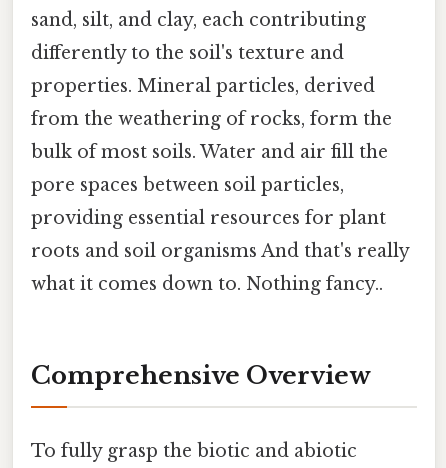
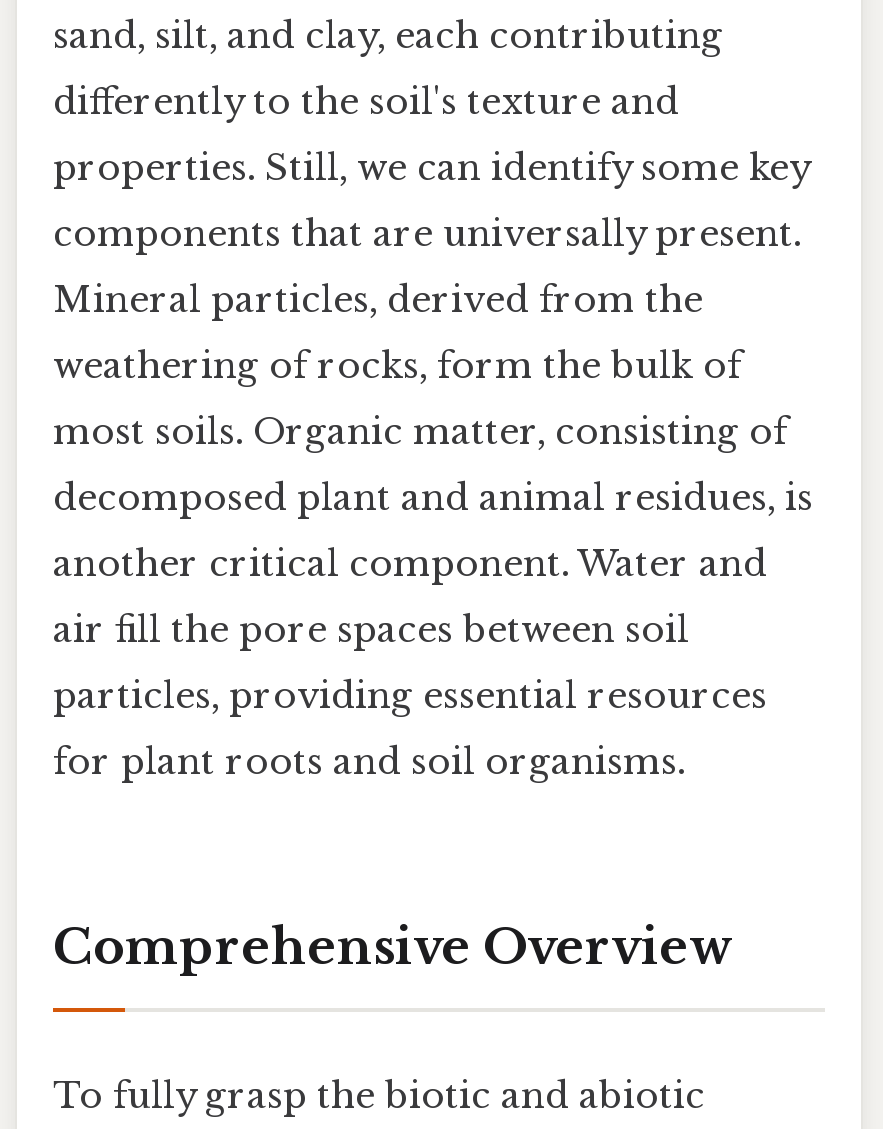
- properties. Mineral particles, derived
- from the weathering of rocks, form the
- bulk of most soils. Water and air fill the
- pore spaces between soil particles,
- providing essential resources for plant
- roots and soil organisms And that's really
- what it comes down to. Nothing fancy..
+ properties. Still, we can identify some key
+ components that are universally present.
+ Mineral particles, derived from the
+ weathering of rocks, form the bulk of
+ most soils. Organic matter, consisting of
+ decomposed plant and animal residues, is
+ another critical component. Water and
+ air fill the pore spaces between soil
+ particles, providing essential resources
+ for plant roots and soil organisms.
